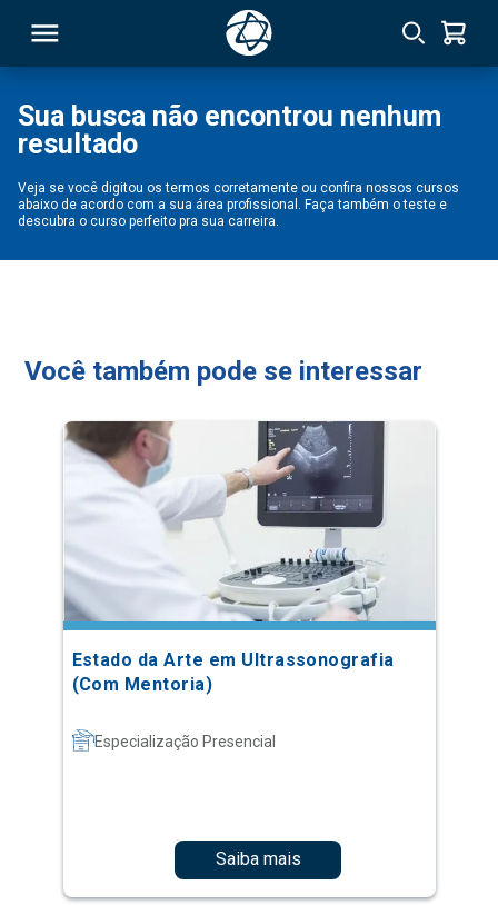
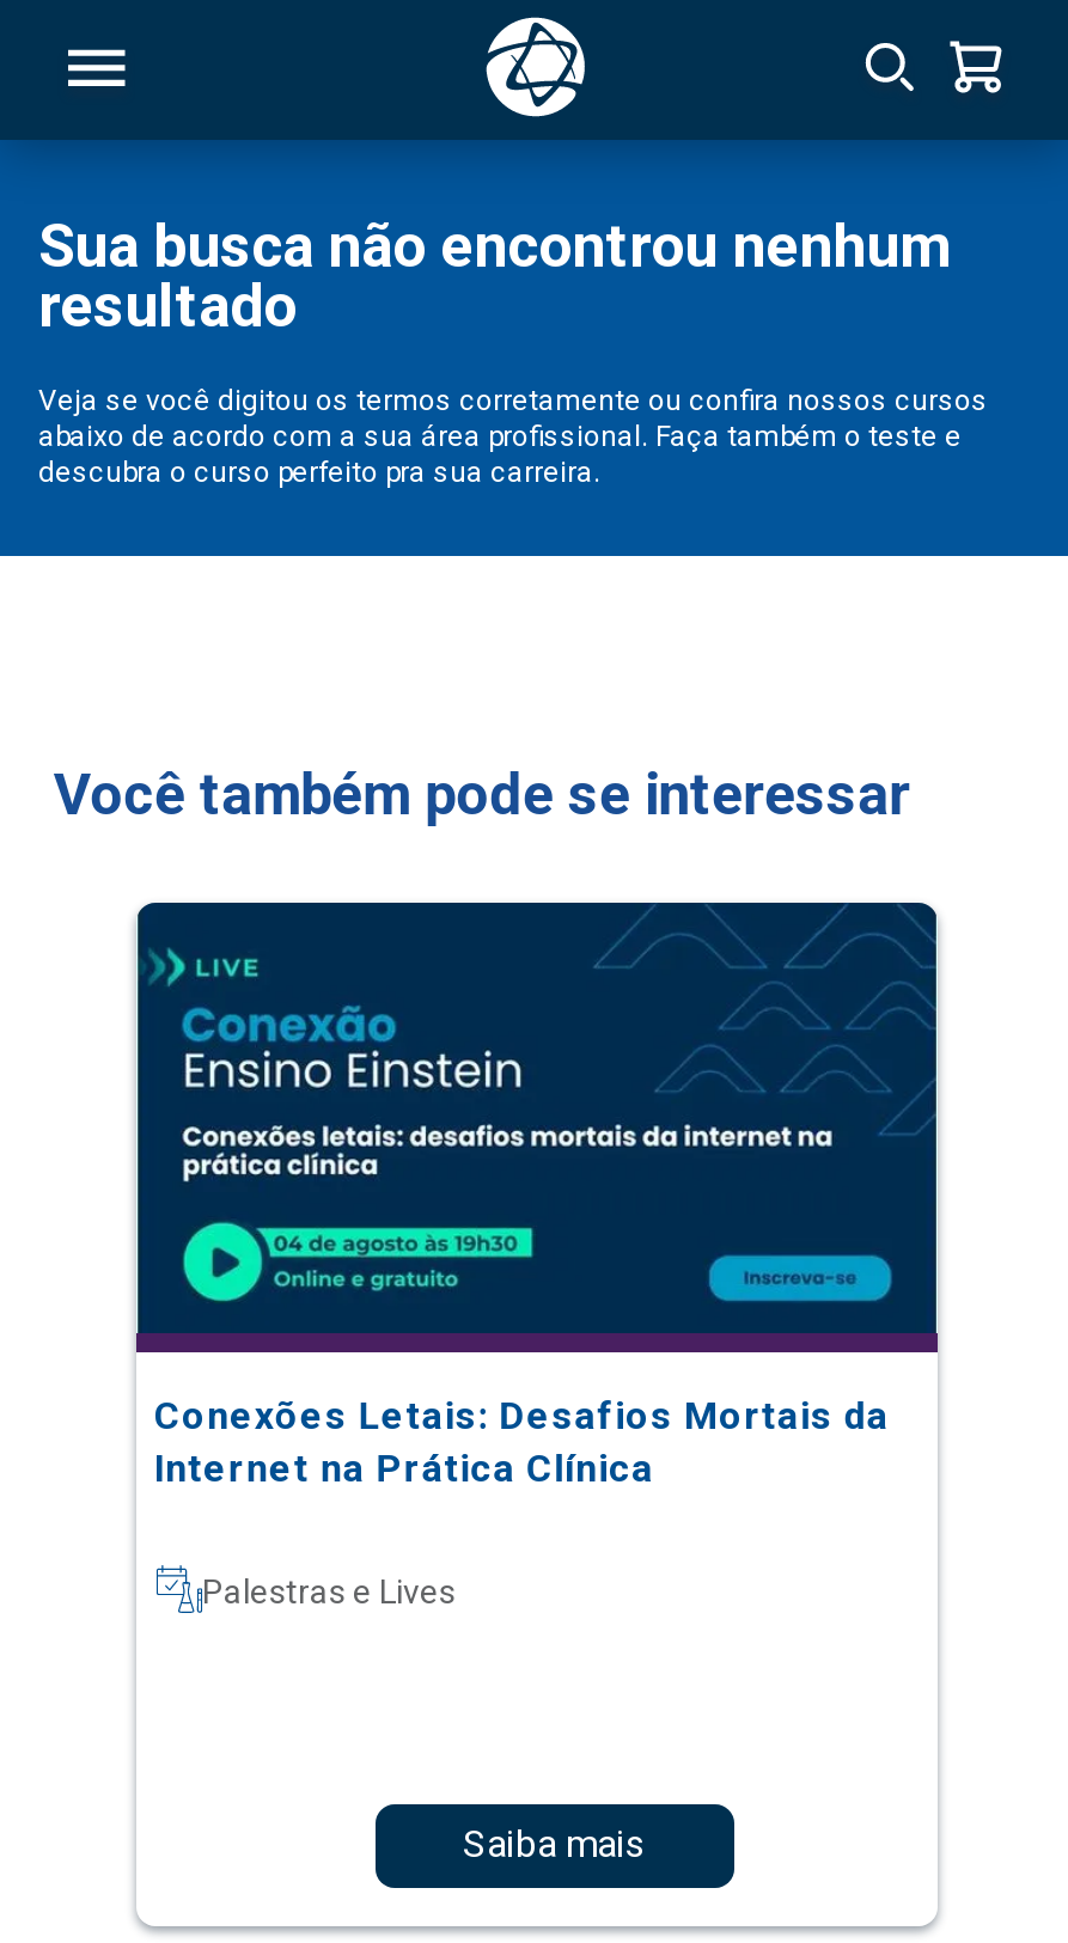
- [image]
- Estado da Arte em Ultrassonografia
- (Com Mentoria)
+ [image]
+ Conexões Letais: Desafios Mortais da
+ Internet na Prática Clínica

- Especialização Presencial
+ Palestras e Lives
